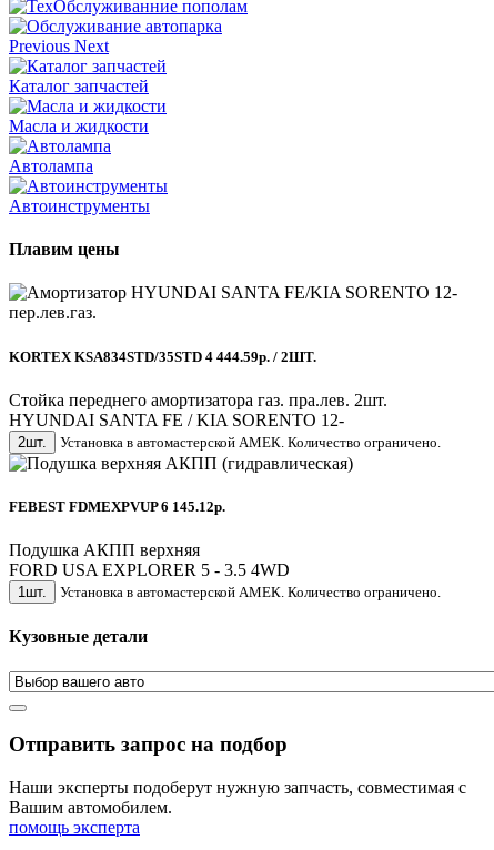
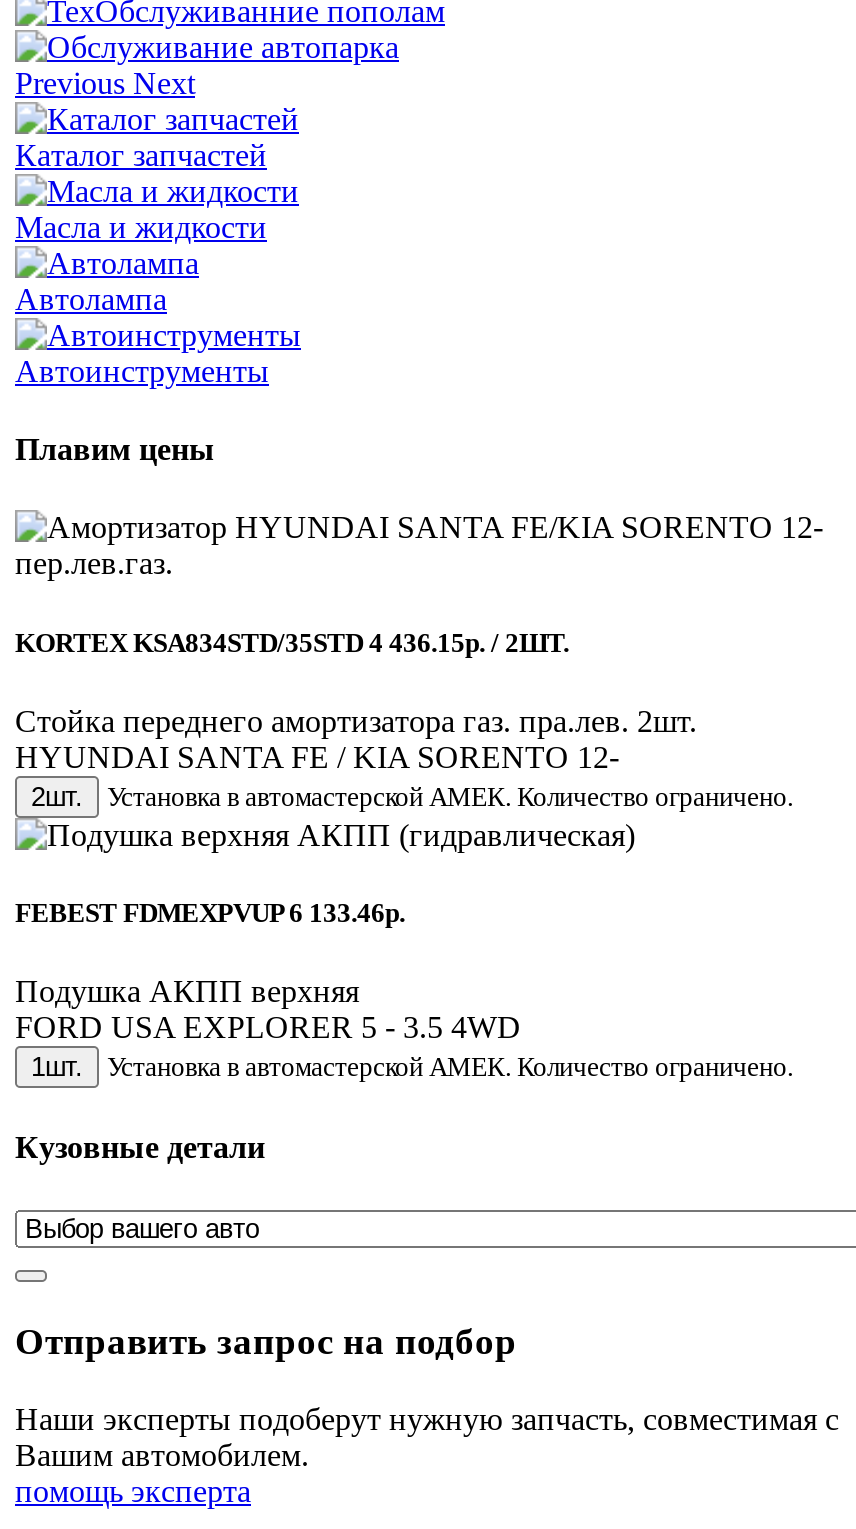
- KORTEX KSA834STD/35STD 4 444.59р. / 2ШТ.
+ KORTEX KSA834STD/35STD 4 436.15р. / 2ШТ.

- FEBEST FDMEXPVUP6 145.12р.
+ FEBEST FDMEXPVUP6 133.46р.
